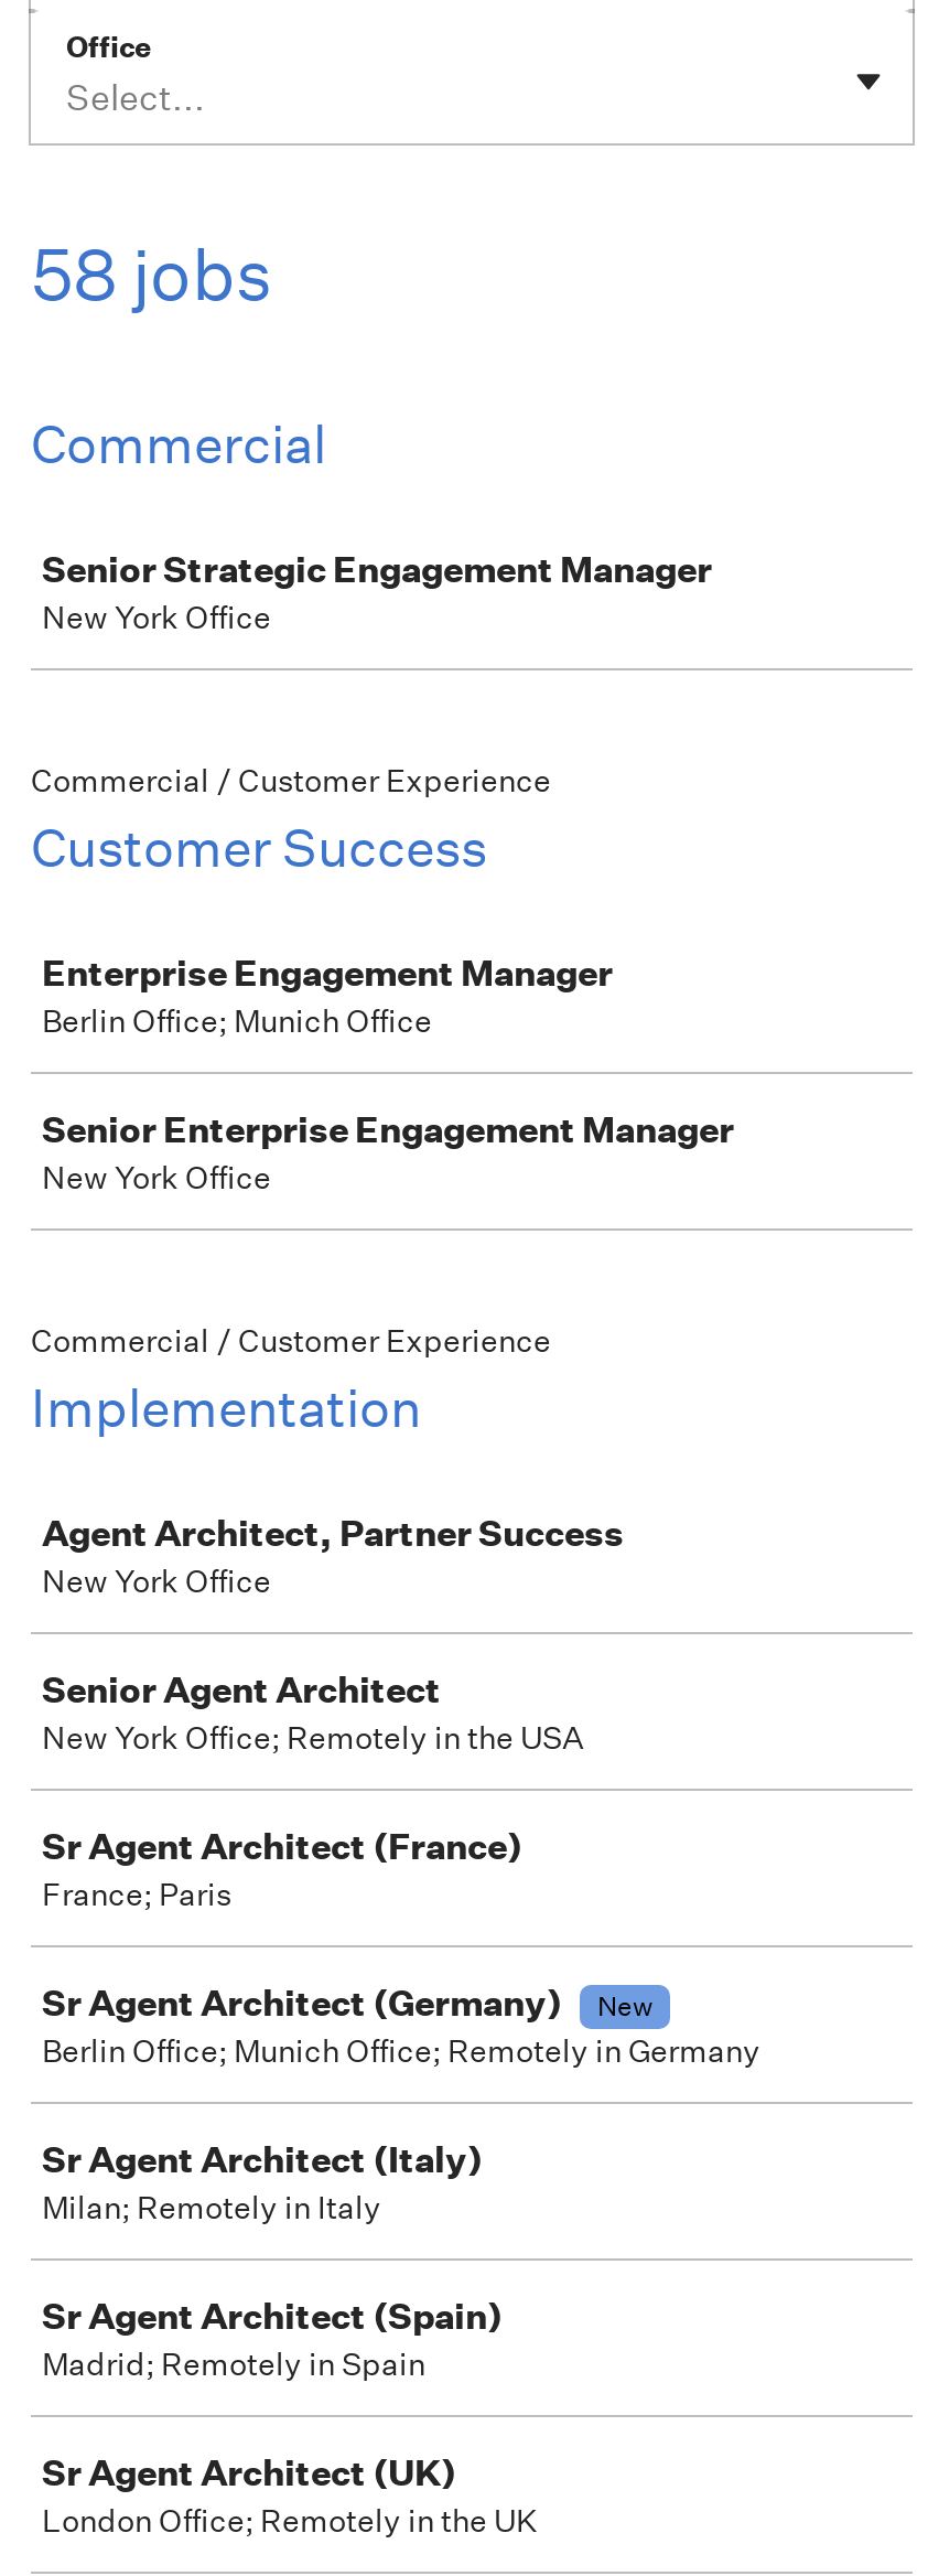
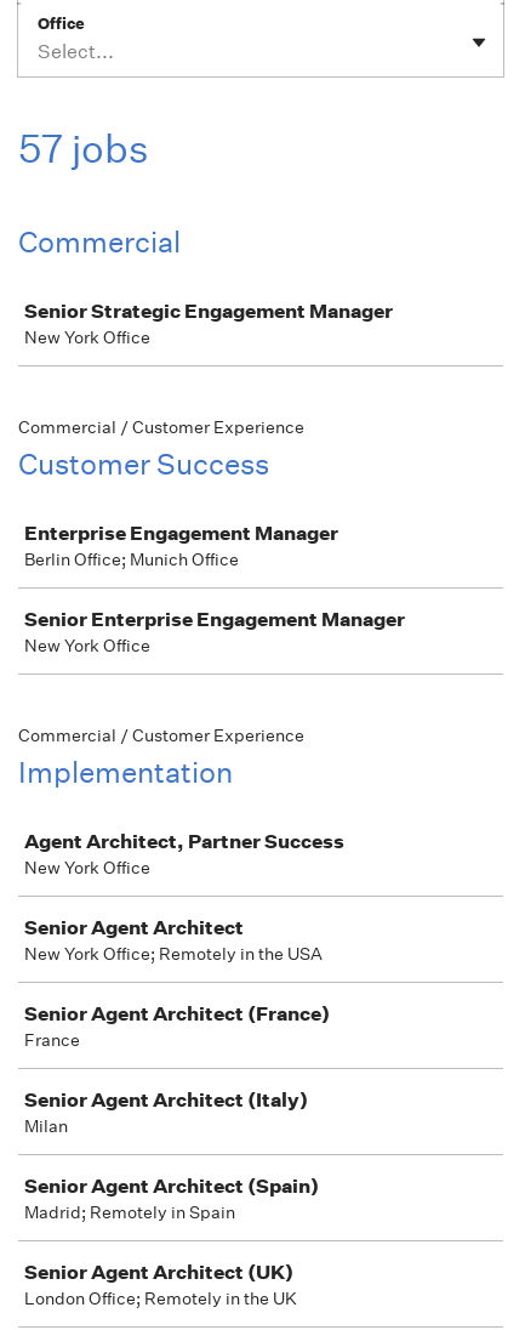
- 58 jobs
+ 57 jobs

- Sr Agent Architect (France)
- France; Paris
- Sr Agent Architect (Germany)
- New
- Berlin Office; Munich Office; Remotely in Germany
- Sr Agent Architect (Italy)
- Milan; Remotely in Italy
- Sr Agent Architect (Spain)
+ Senior Agent Architect (France)
+ France
+ Senior Agent Architect (Italy)
+ Milan
+ Senior Agent Architect (Spain)

- Sr Agent Architect (UK)
+ Senior Agent Architect (UK)
